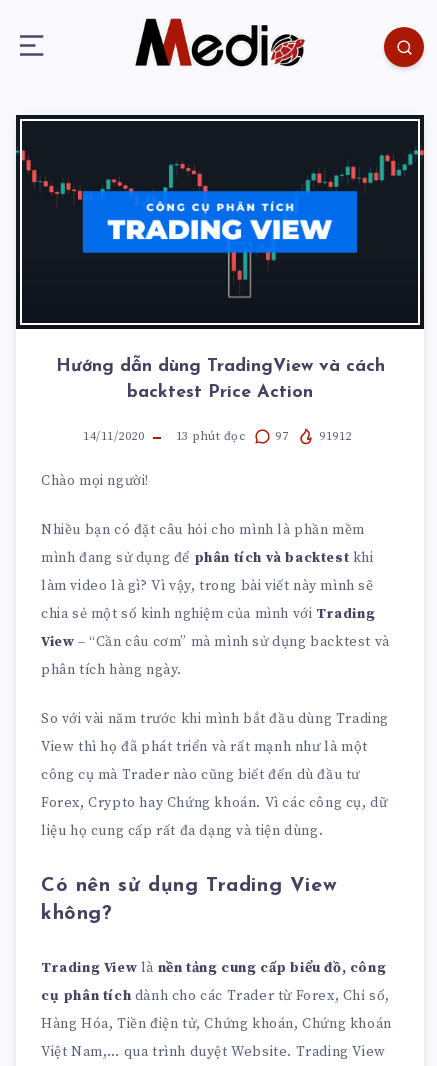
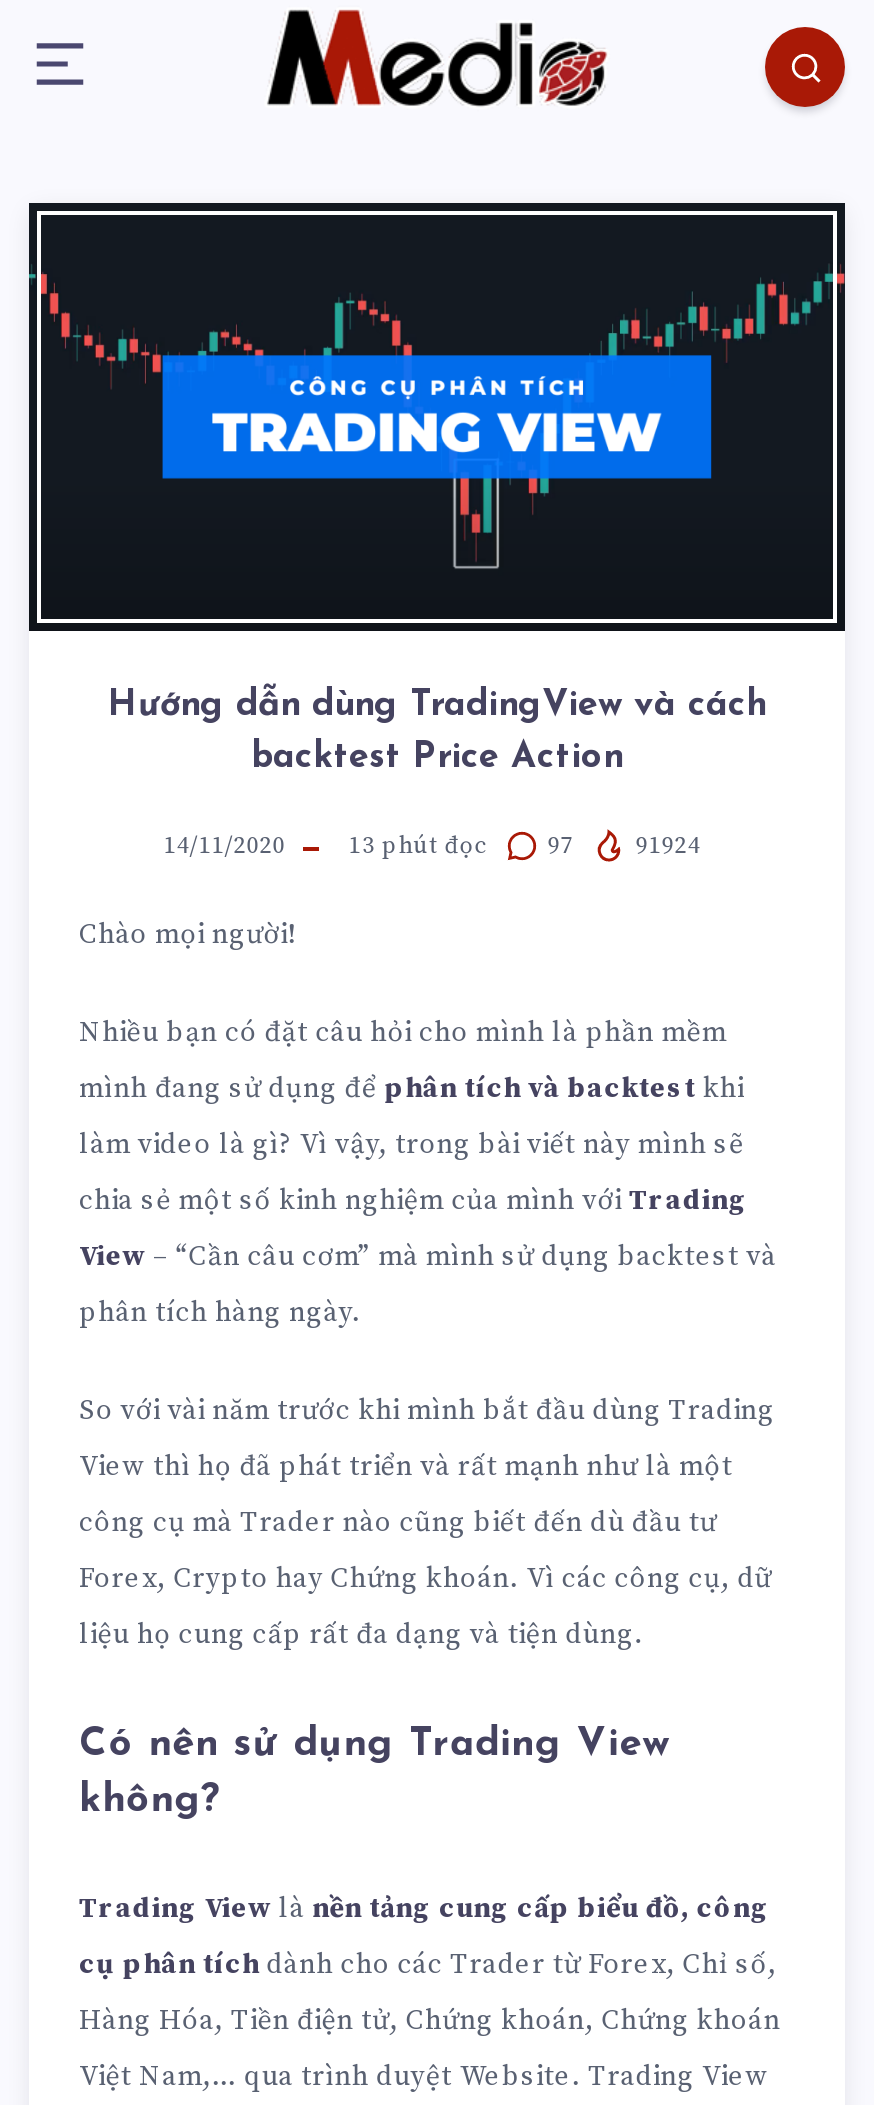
- 13 phút đọc 97 91912
+ 13 phút đọc 97 91924
